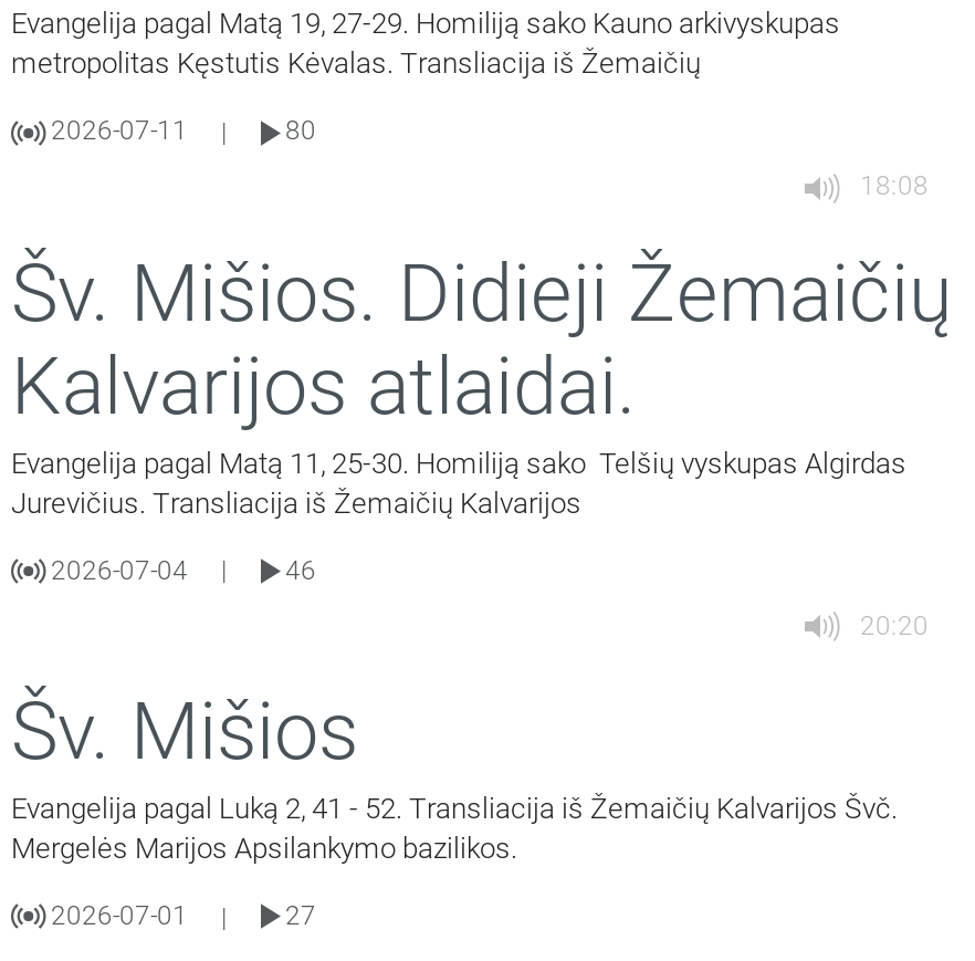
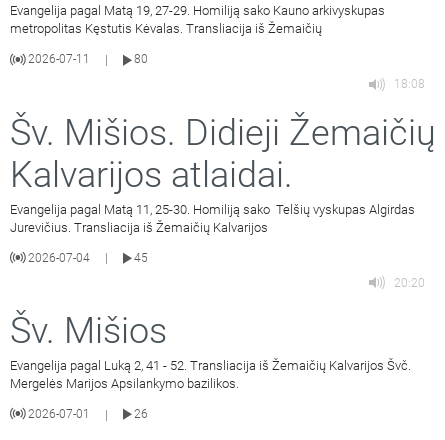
- 46
+ 45

- 27
+ 26
